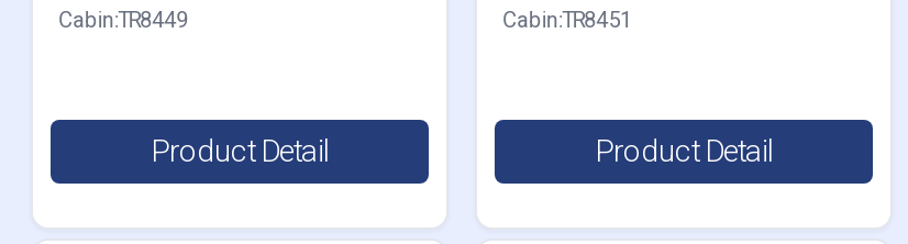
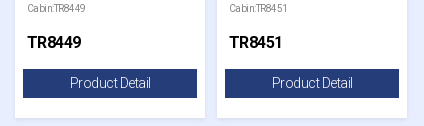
+ TR8449

+ TR8451
